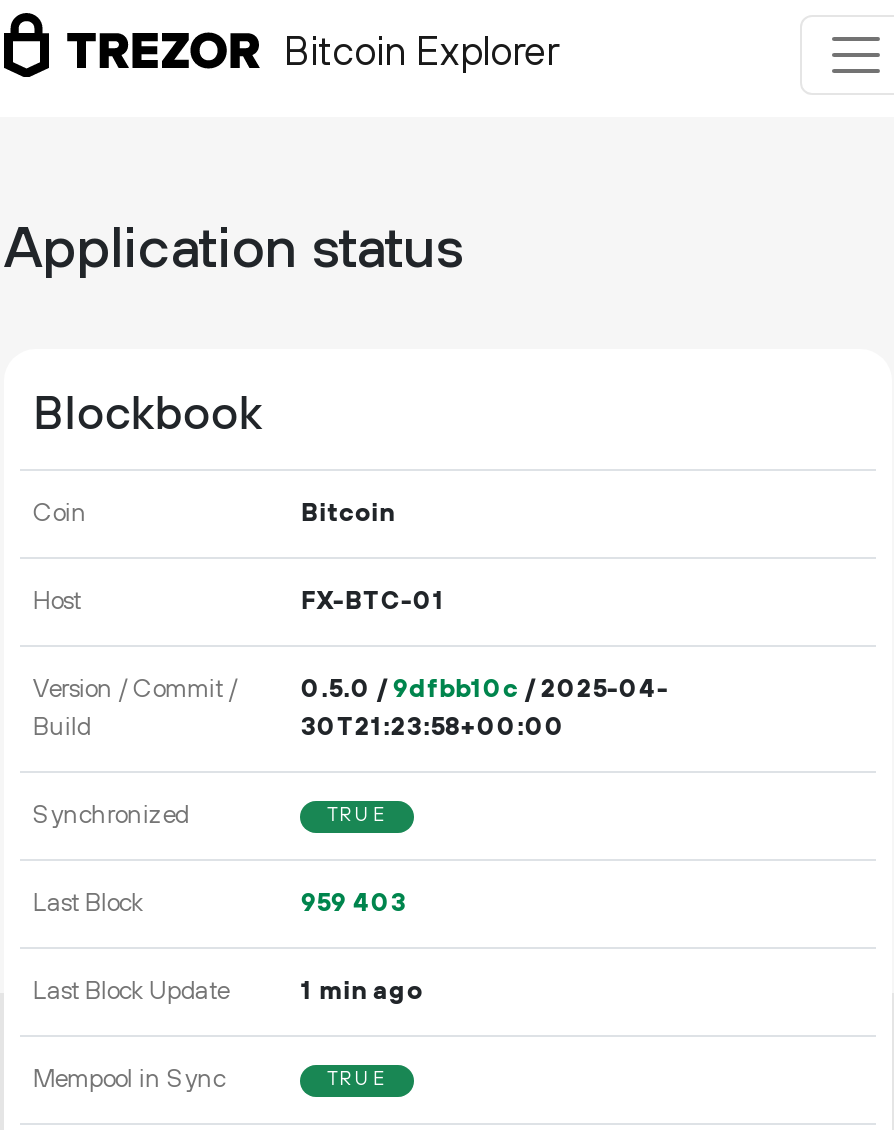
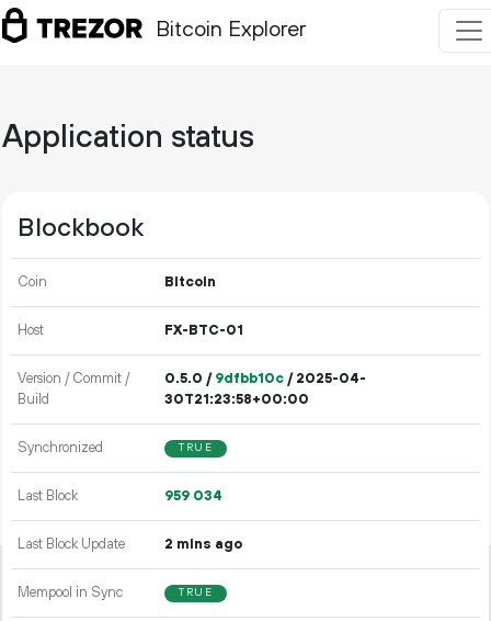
- 959 403
+ 959 034

- 1 min ago
+ 2 mins ago
